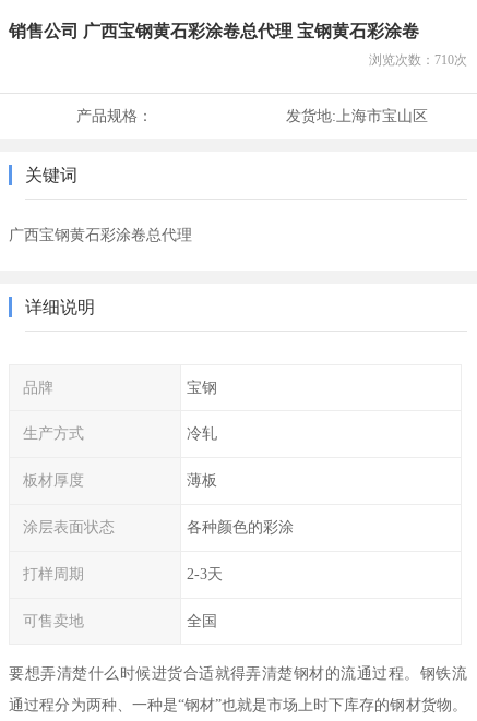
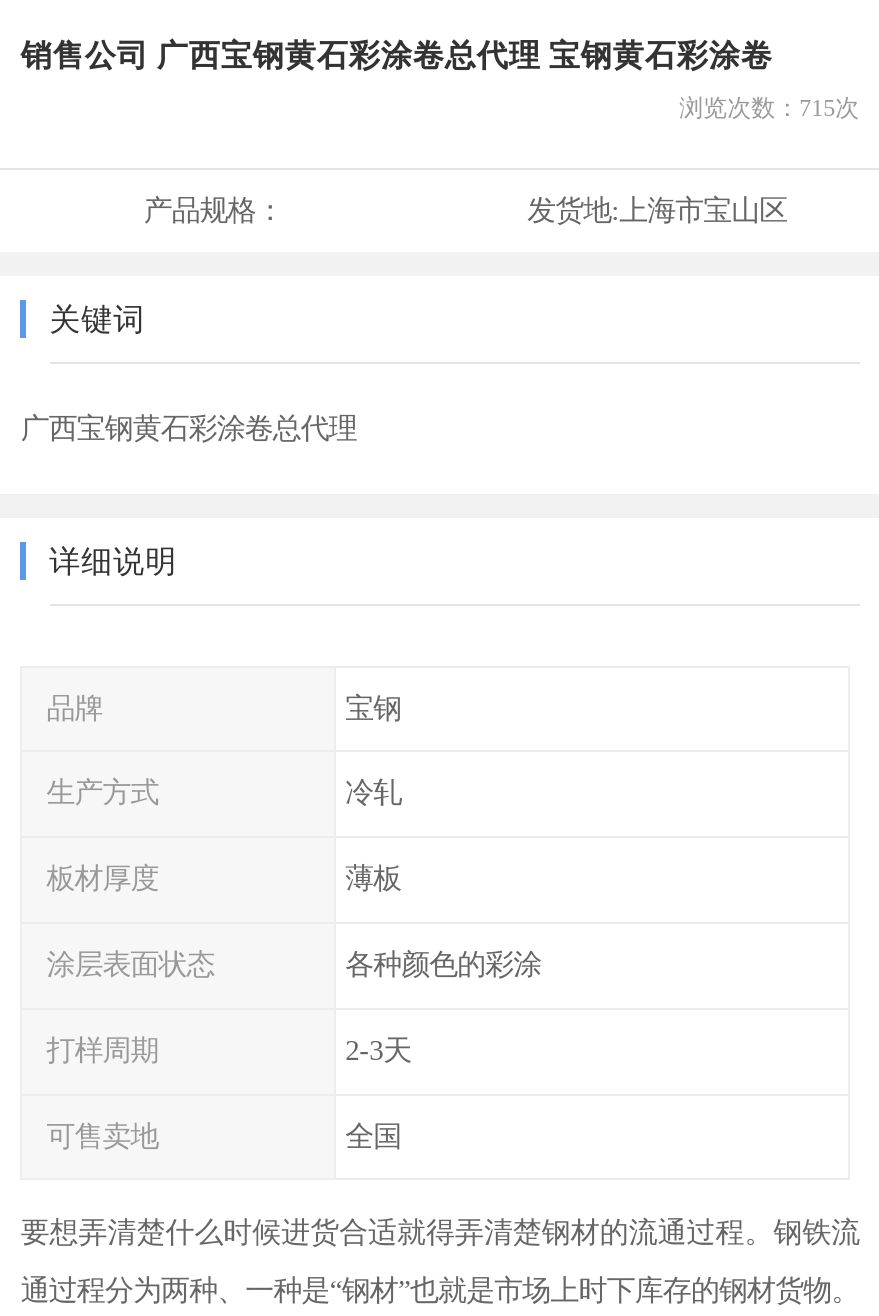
- 浏览次数：710次
+ 浏览次数：715次
